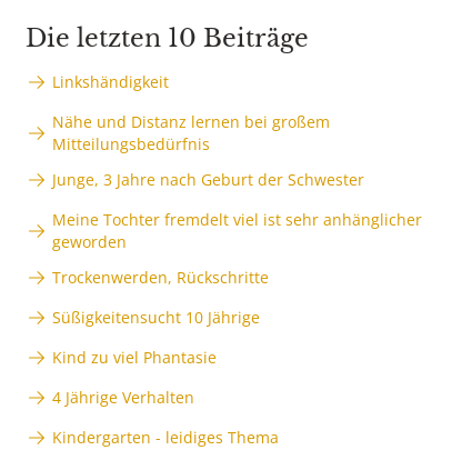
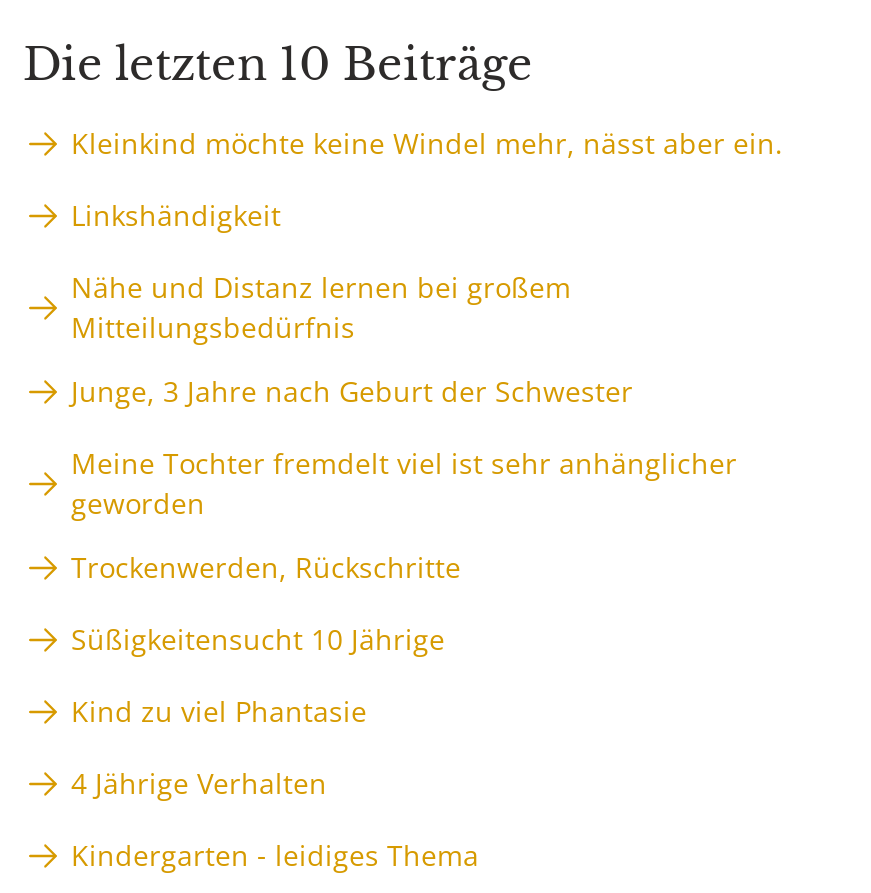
+ Kleinkind möchte keine Windel mehr, nässt aber ein.
